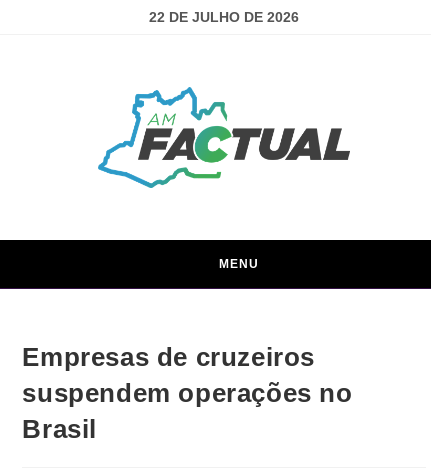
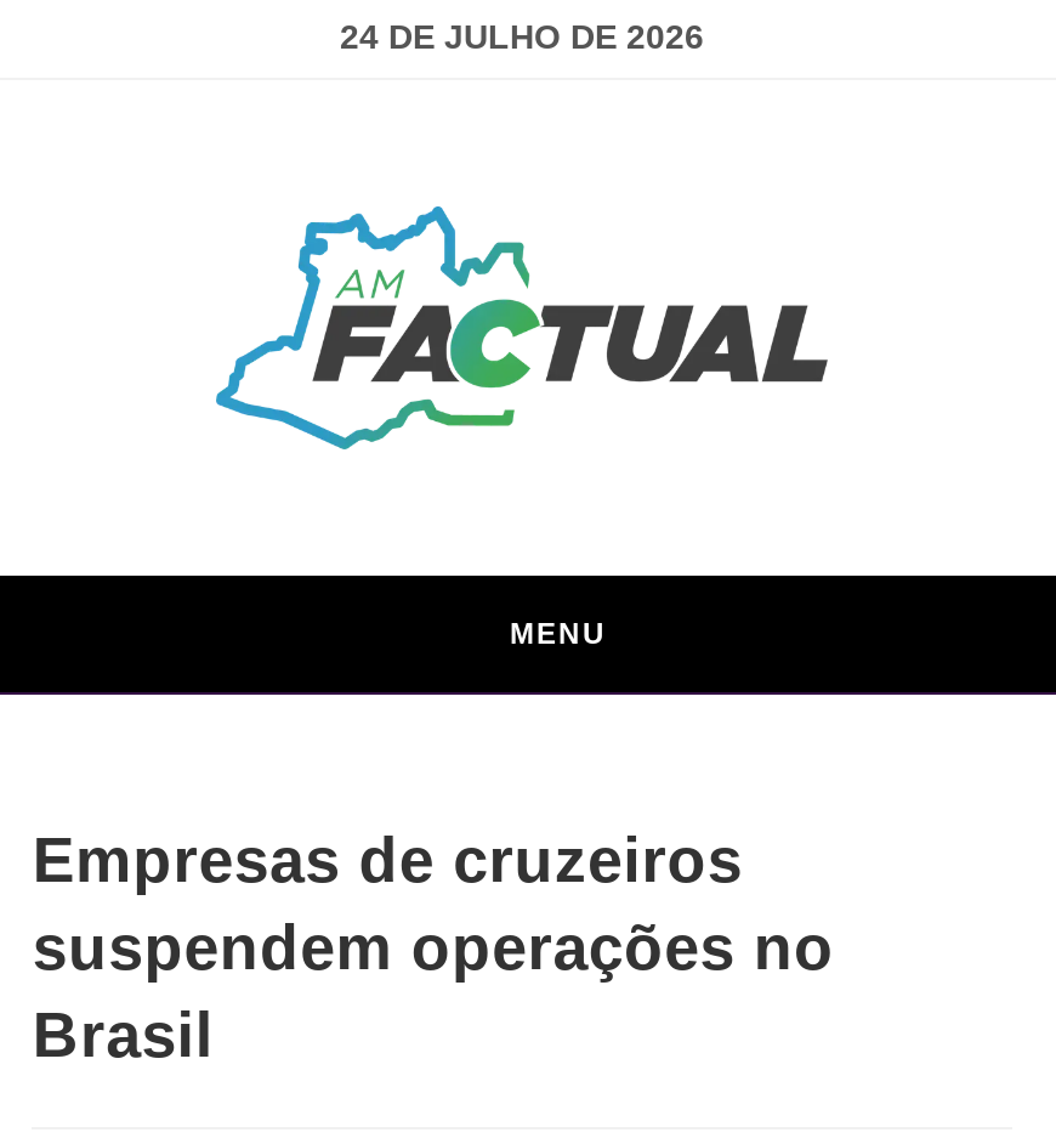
- 22 DE JULHO DE 2026
+ 24 DE JULHO DE 2026
